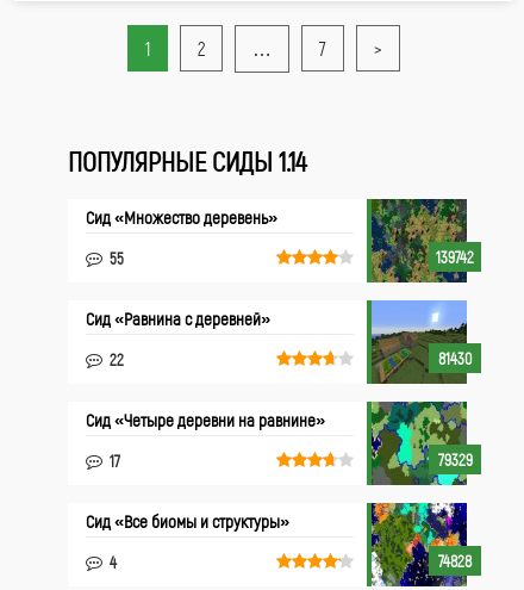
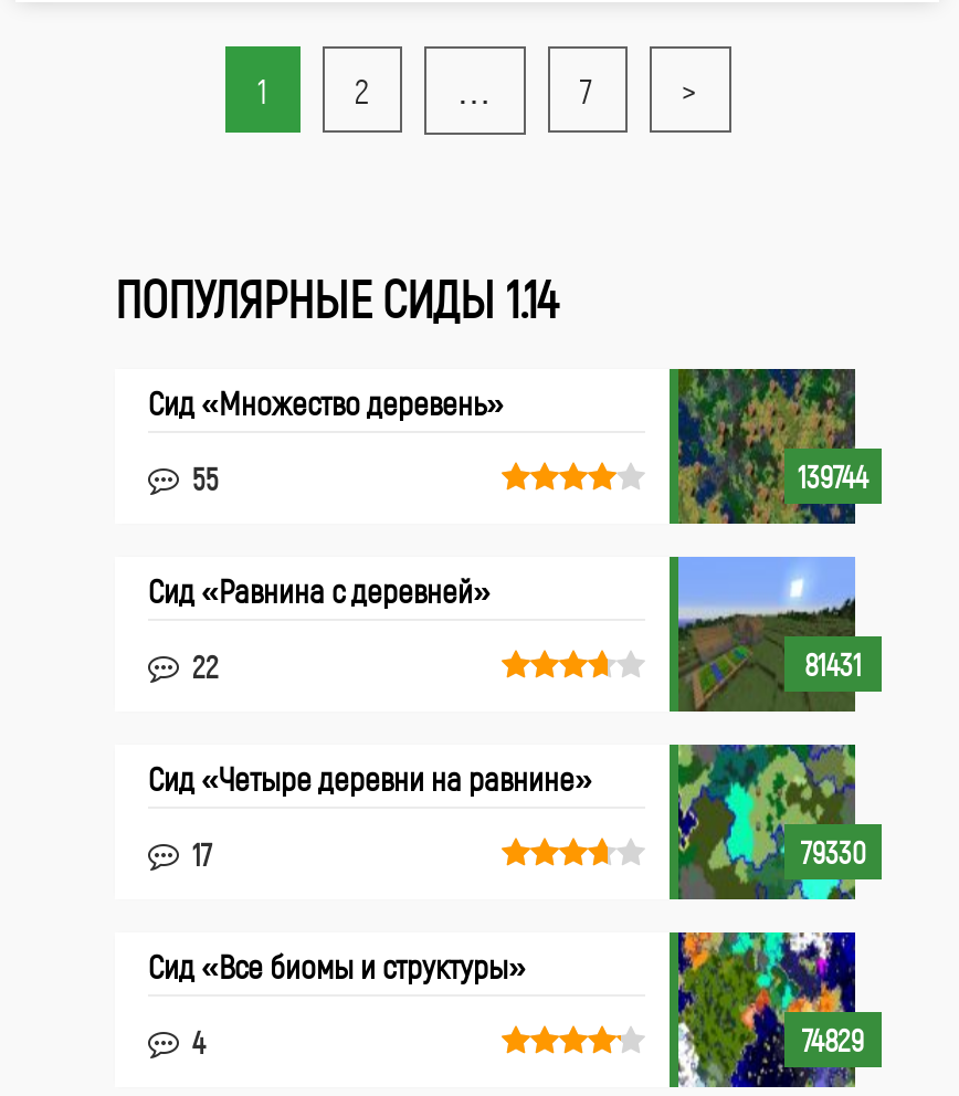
- 139742
+ 139744

- 81430
+ 81431

- 79329
+ 79330

- 74828
+ 74829
